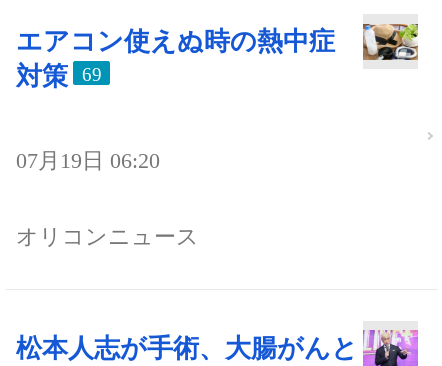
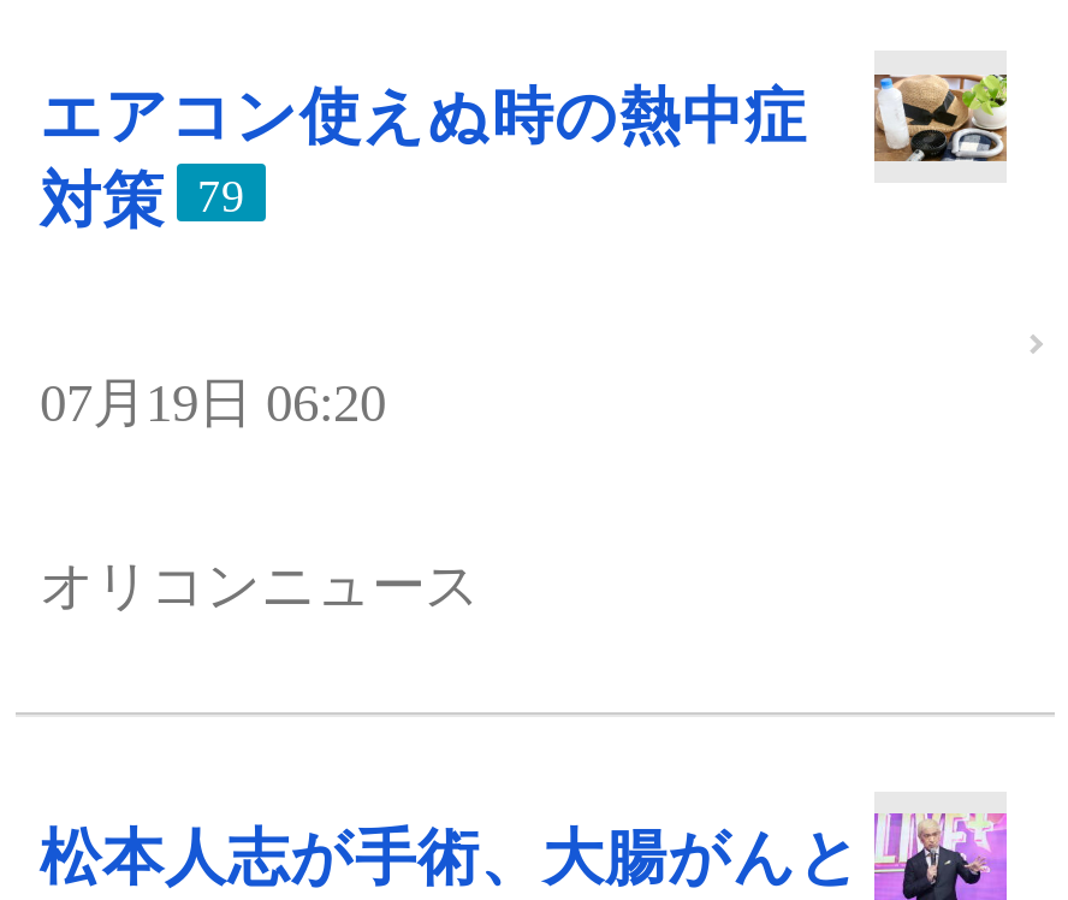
- 対策 69
+ 対策 79
